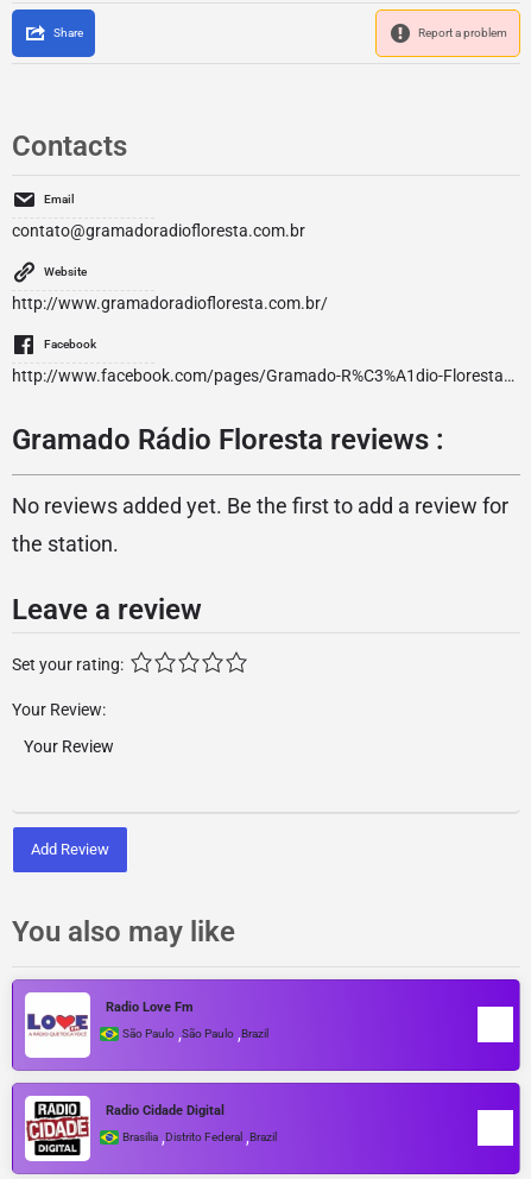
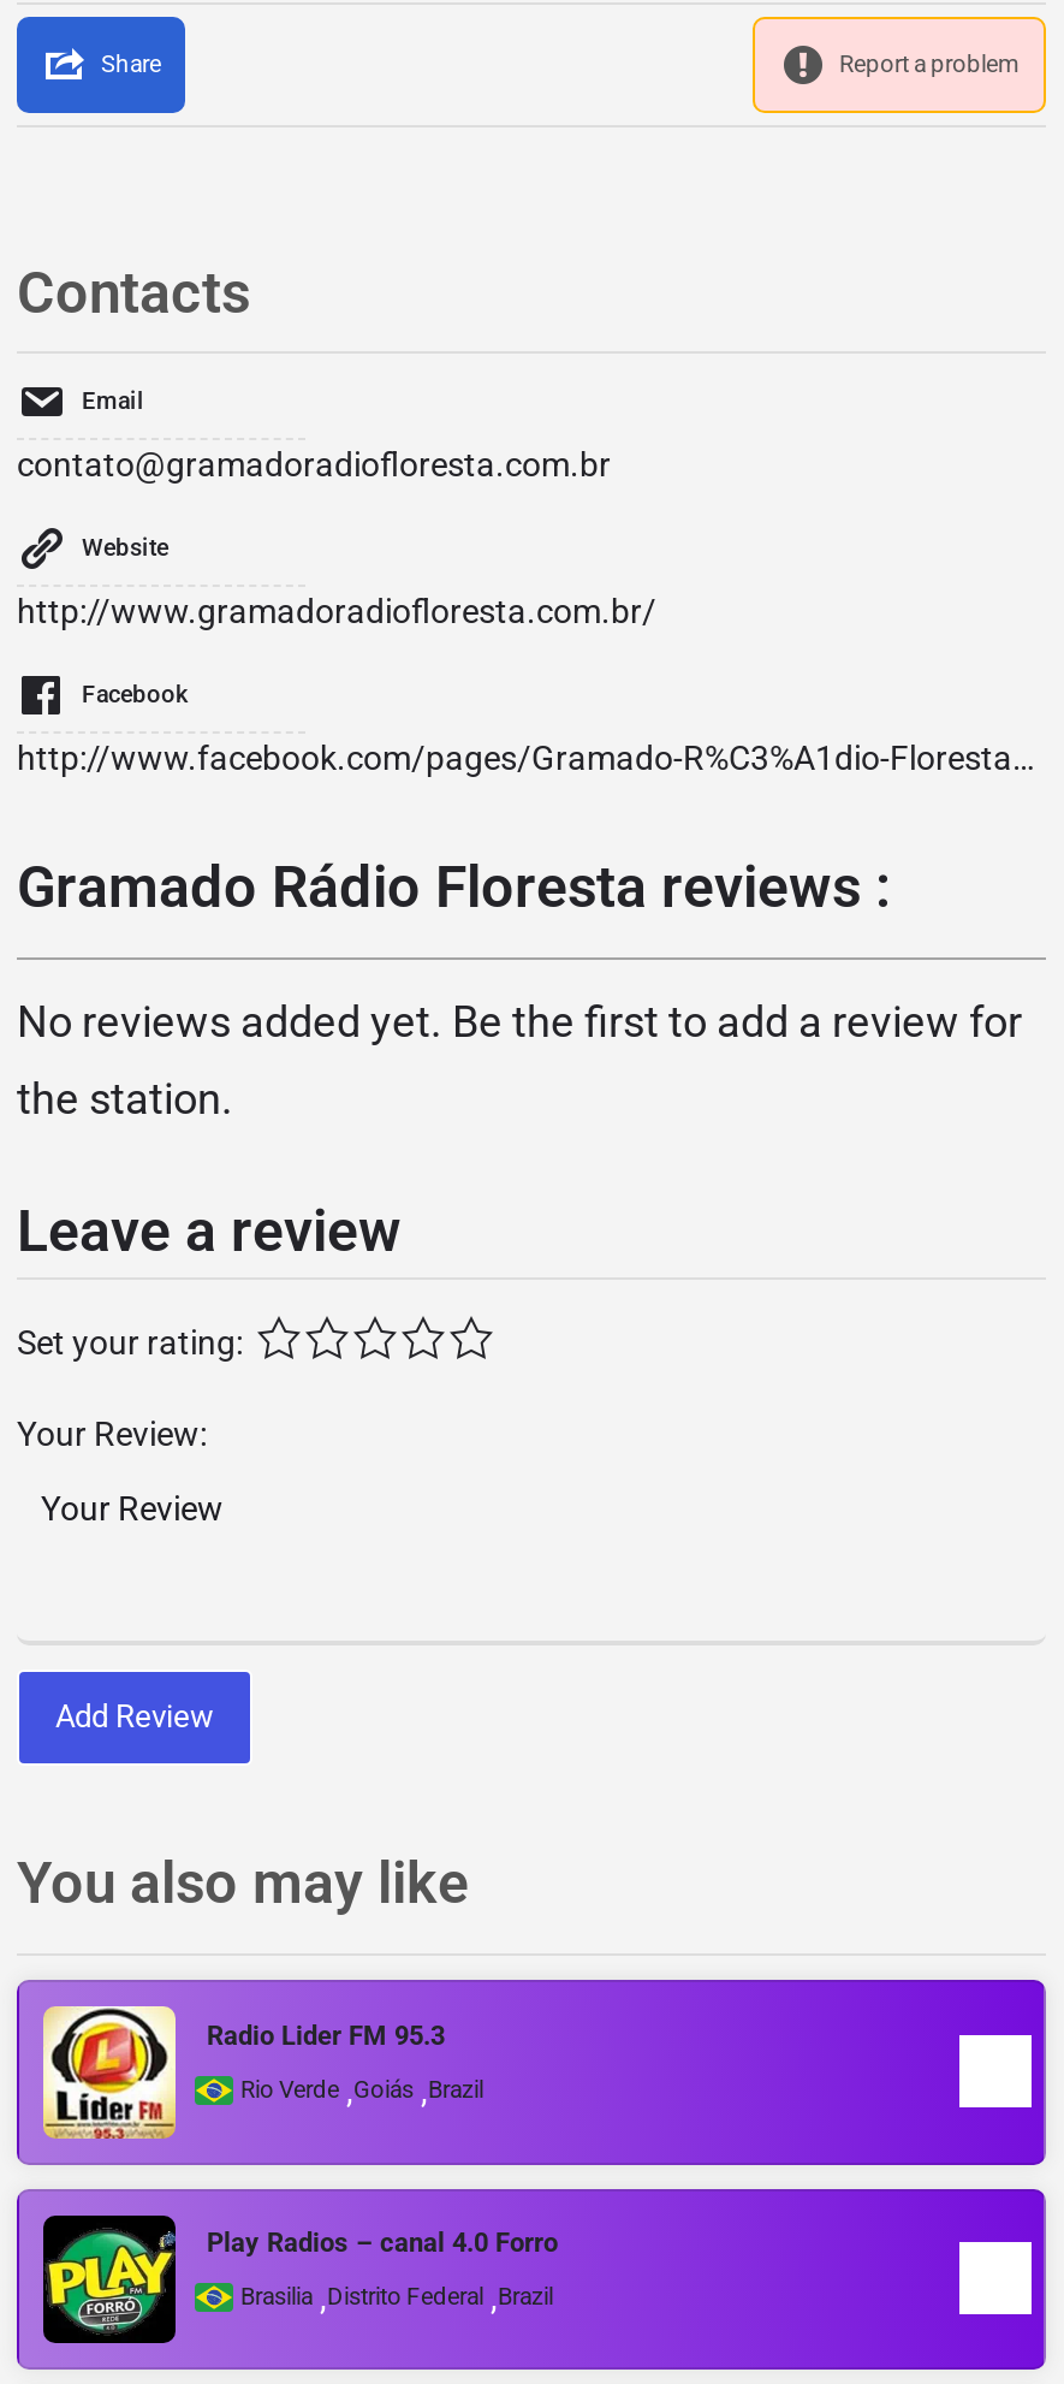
- [image]
- Radio Love Fm
+ [image]
+ Radio Lider FM 95.3

- São Paulo , São Paulo , Brazil
+ Rio Verde , Goiás , Brazil

- [image]
- Radio Cidade Digital
+ [image]
+ Play Radios – canal 4.0 Forro
